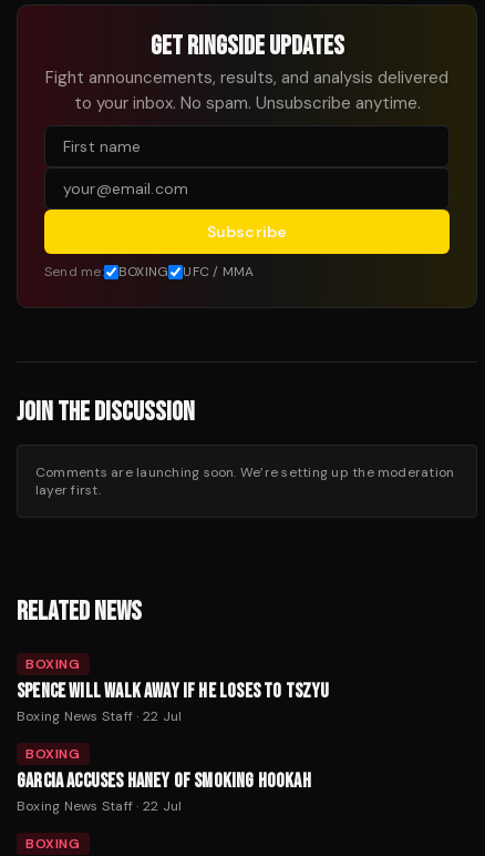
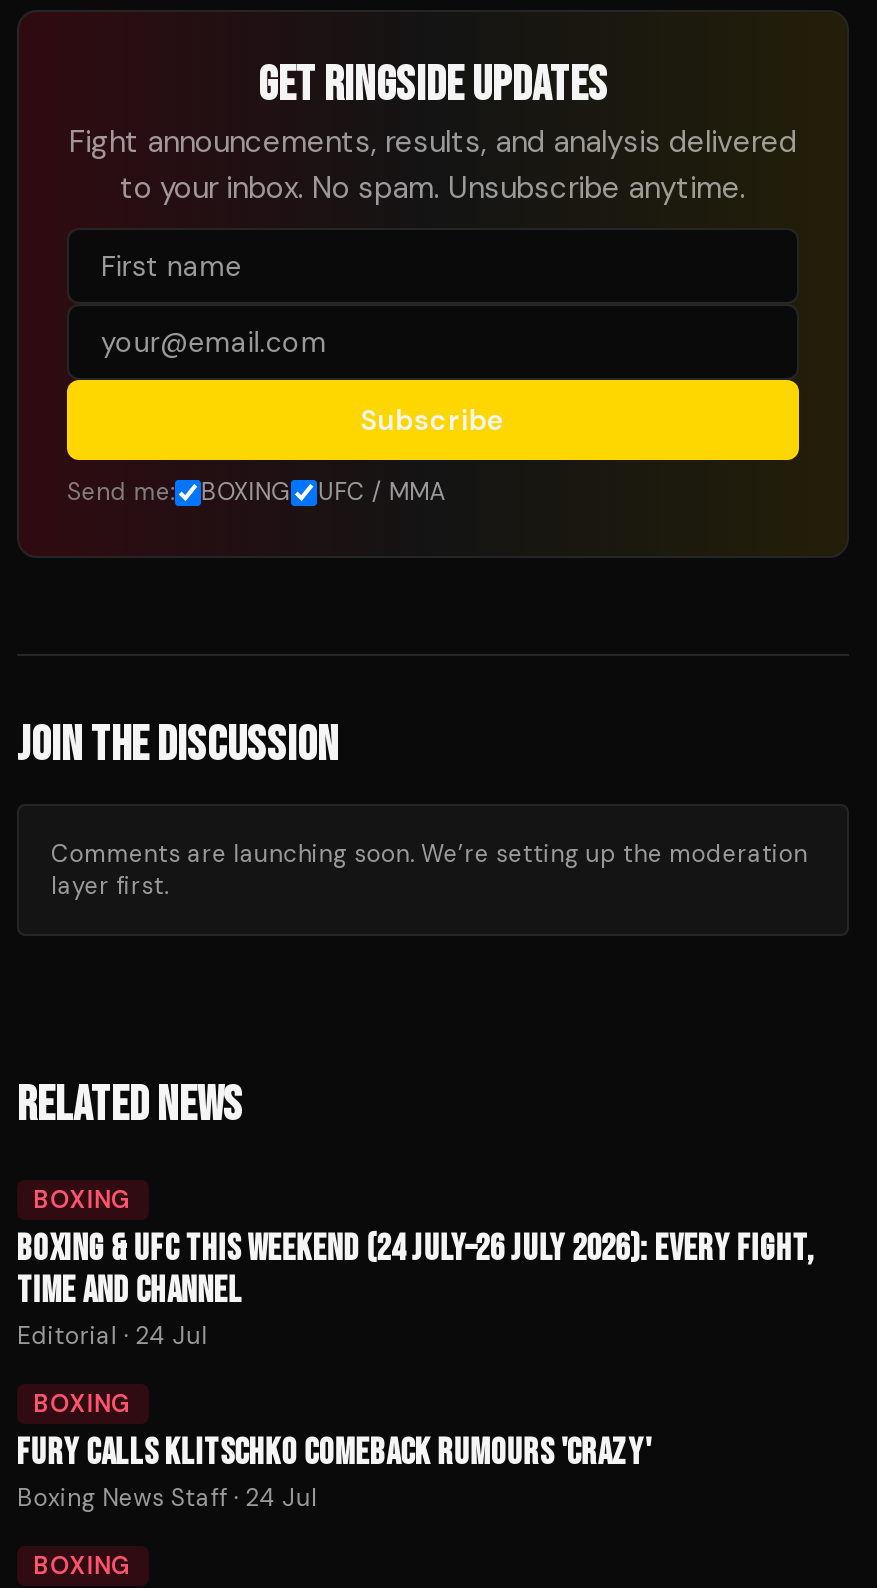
- SPENCE WILL WALK AWAY IF HE LOSES TO TSZYU
- Boxing News Staff · 22 Jul
+ BOXING & UFC THIS WEEKEND (24 JULY–26 JULY 2026): EVERY FIGHT,
+ TIME AND CHANNEL
+ Editorial · 24 Jul

- GARCIA ACCUSES HANEY OF SMOKING HOOKAH
- Boxing News Staff · 22 Jul
+ FURY CALLS KLITSCHKO COMEBACK RUMOURS 'CRAZY'
+ Boxing News Staff · 24 Jul
